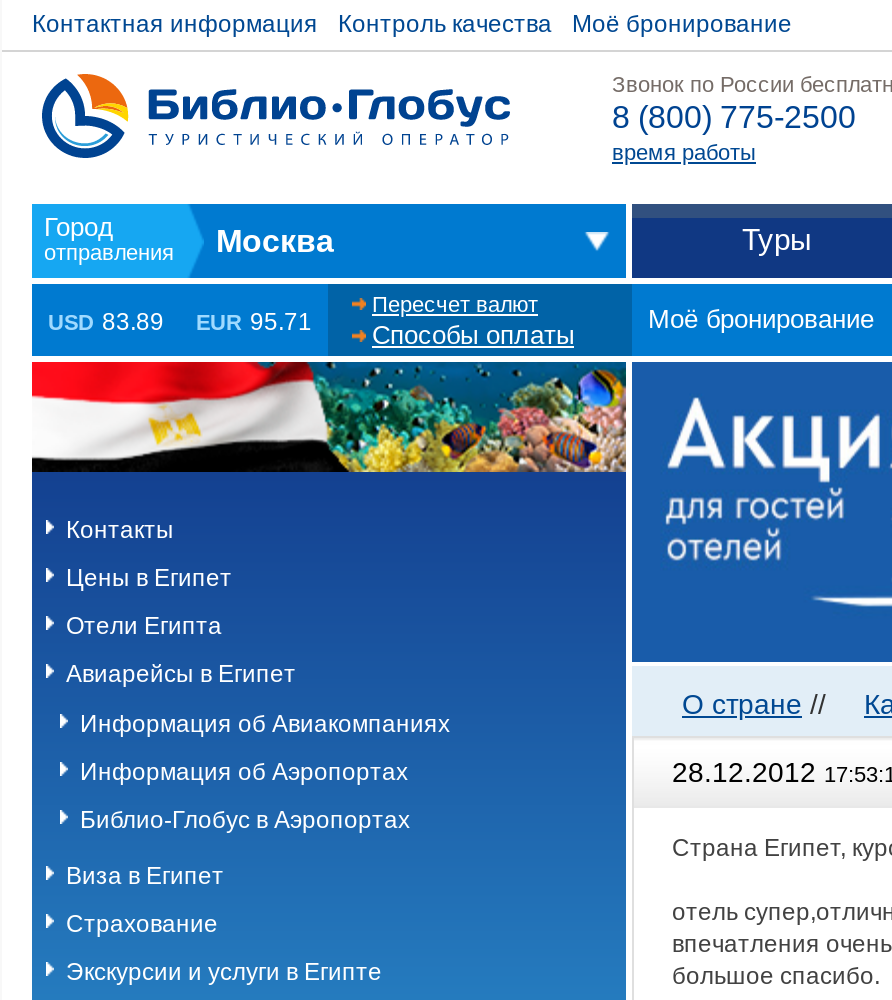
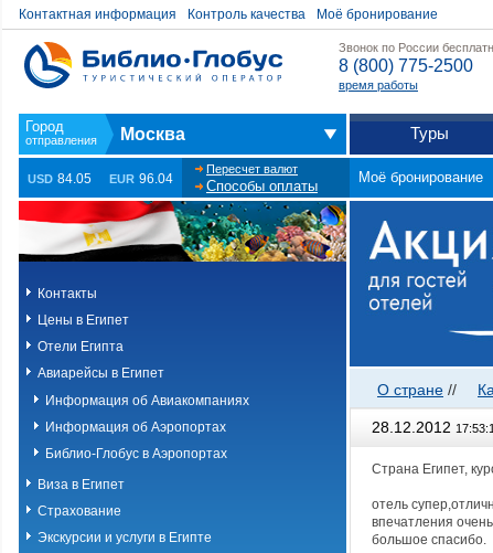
- USD 83.89
+ USD 84.05

- EUR 95.71
+ EUR 96.04
